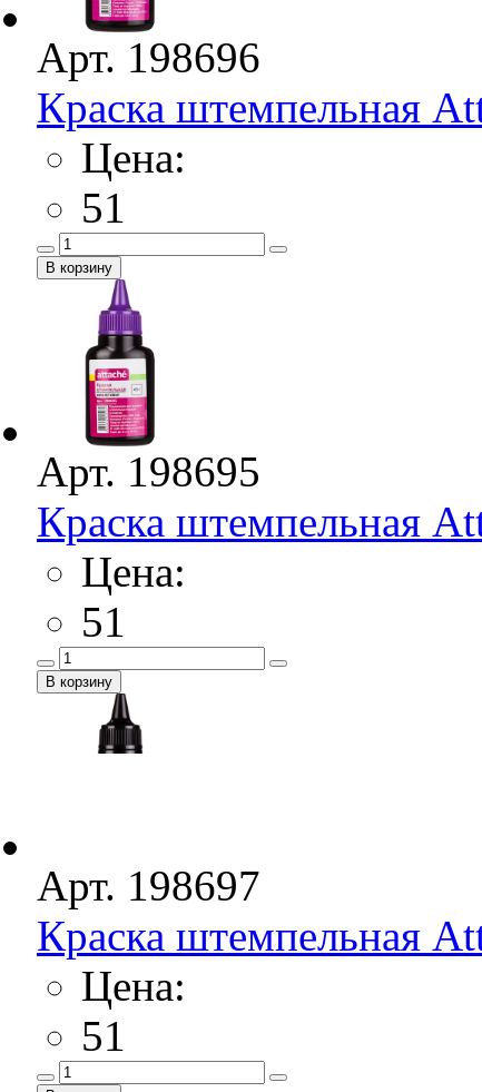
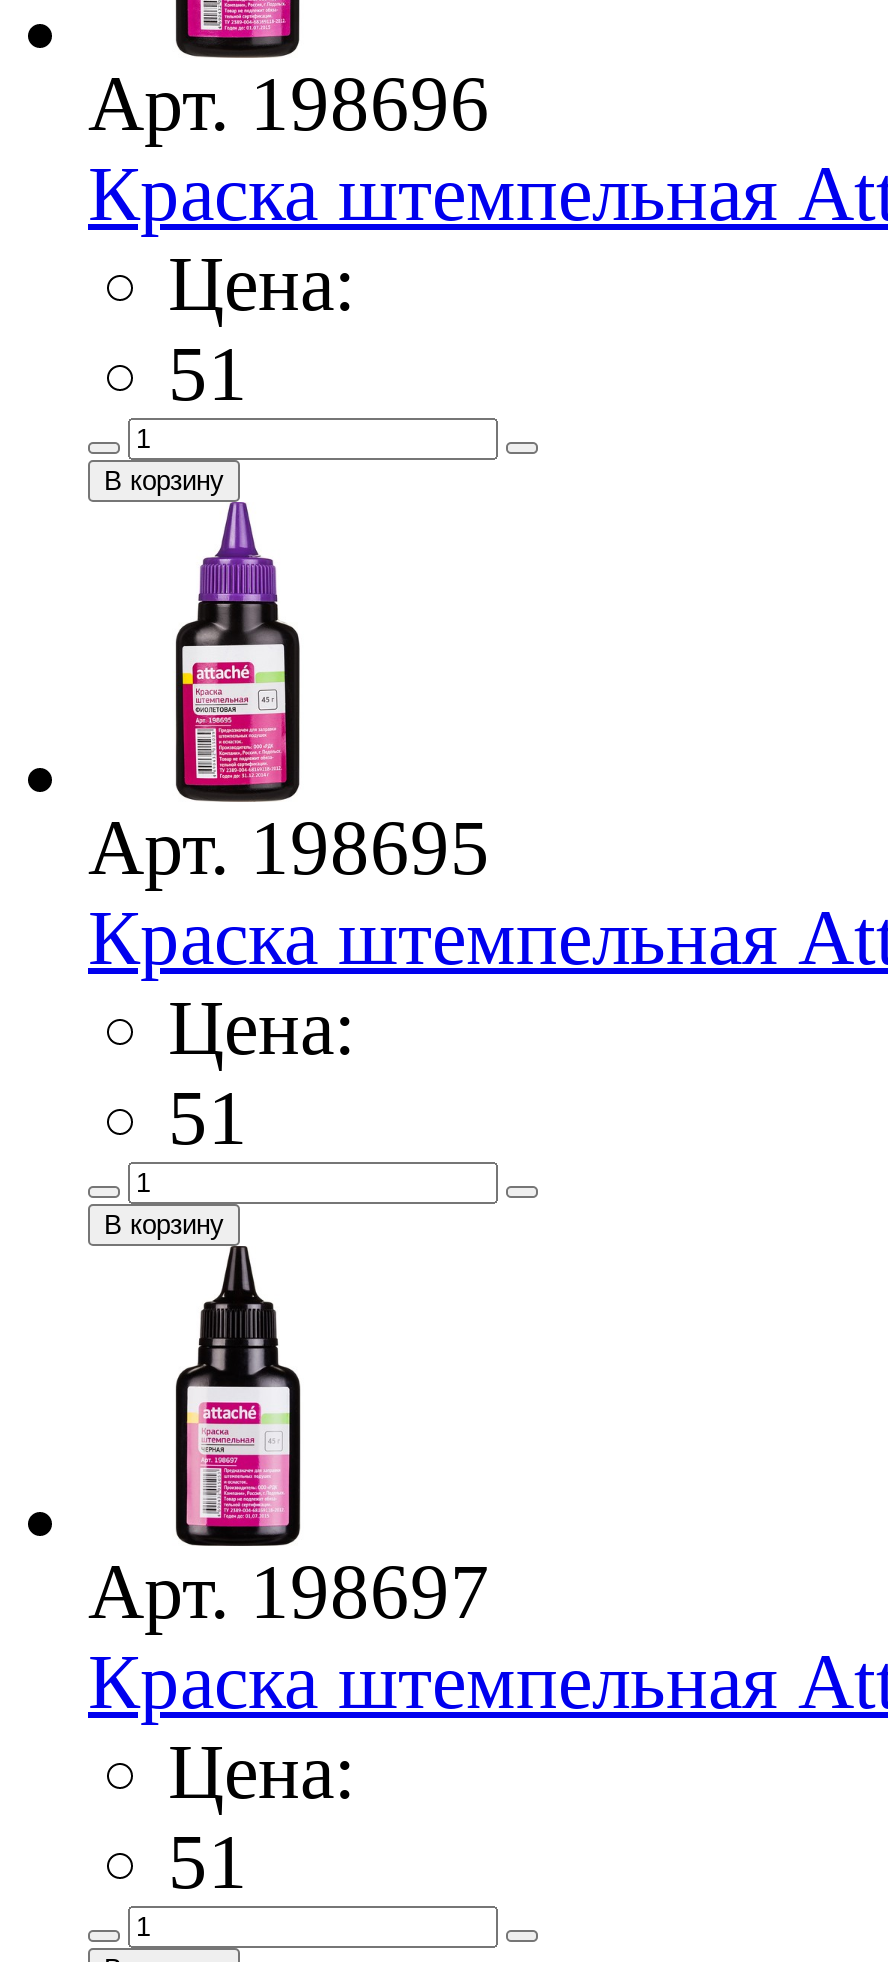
+ [image]
